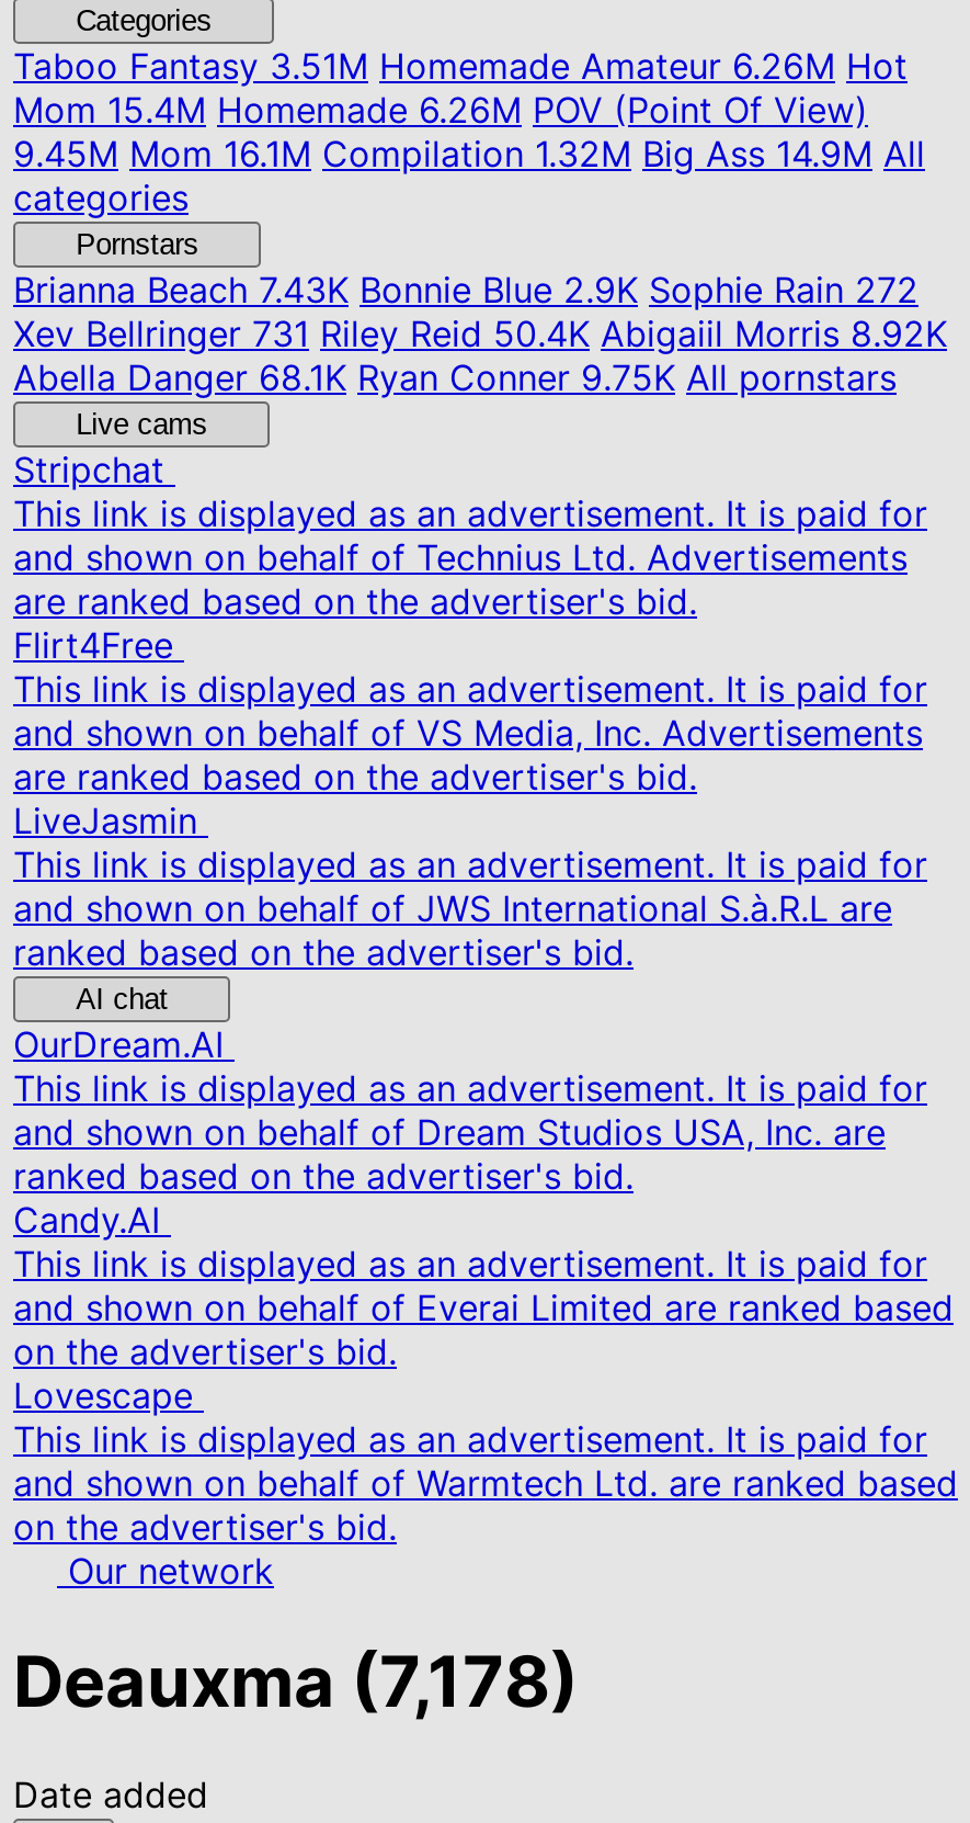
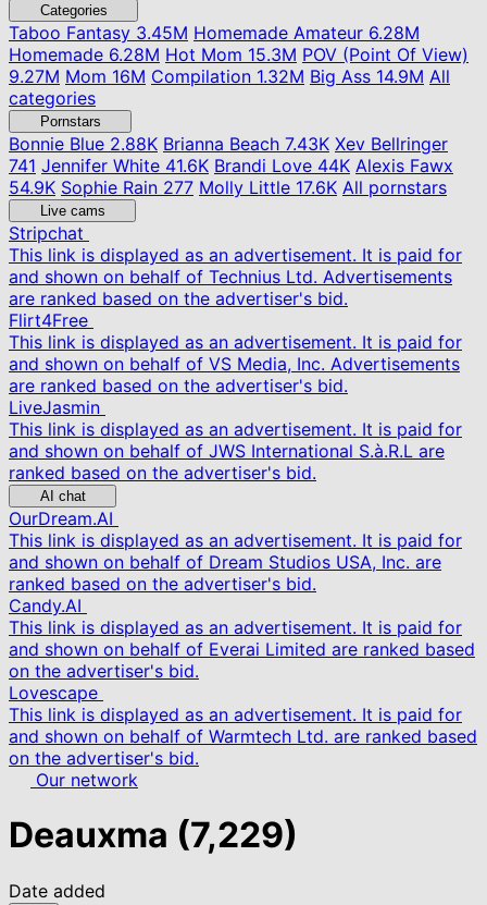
- Taboo Fantasy3.51M Homemade Amateur 6.26M Hot
- Mom 15.4M Homemade 6.26M POV (Point Of View)
- 9.45M Mom 16.1M Compilation 1.32M Big Ass 14.9M All
+ Taboo Fantasy3.45M Homemade Amateur 6.28M
+ Homemade 6.28M Hot Mom 15.3M POV (Point Of View)
+ 9.27M Mom 16M Compilation 1.32M Big Ass 14.9M All

- Brianna Beach7.43K Bonnie Blue 2.9K Sophie Rain 272
- Xev Bellringer 731 Riley Reid 50.4K Abigaiil Morris 8.92K
- Abella Danger 68.1K Ryan Conner 9.75K All pornstars
+ Bonnie Blue2.88K Brianna Beach 7.43K Xev Bellringer
+ 741 Jennifer White 41.6K Brandi Love 44K Alexis Fawx
+ 54.9K Sophie Rain 277 Molly Little 17.6K All pornstars

- Deauxma (7,178)
+ Deauxma (7,229)
